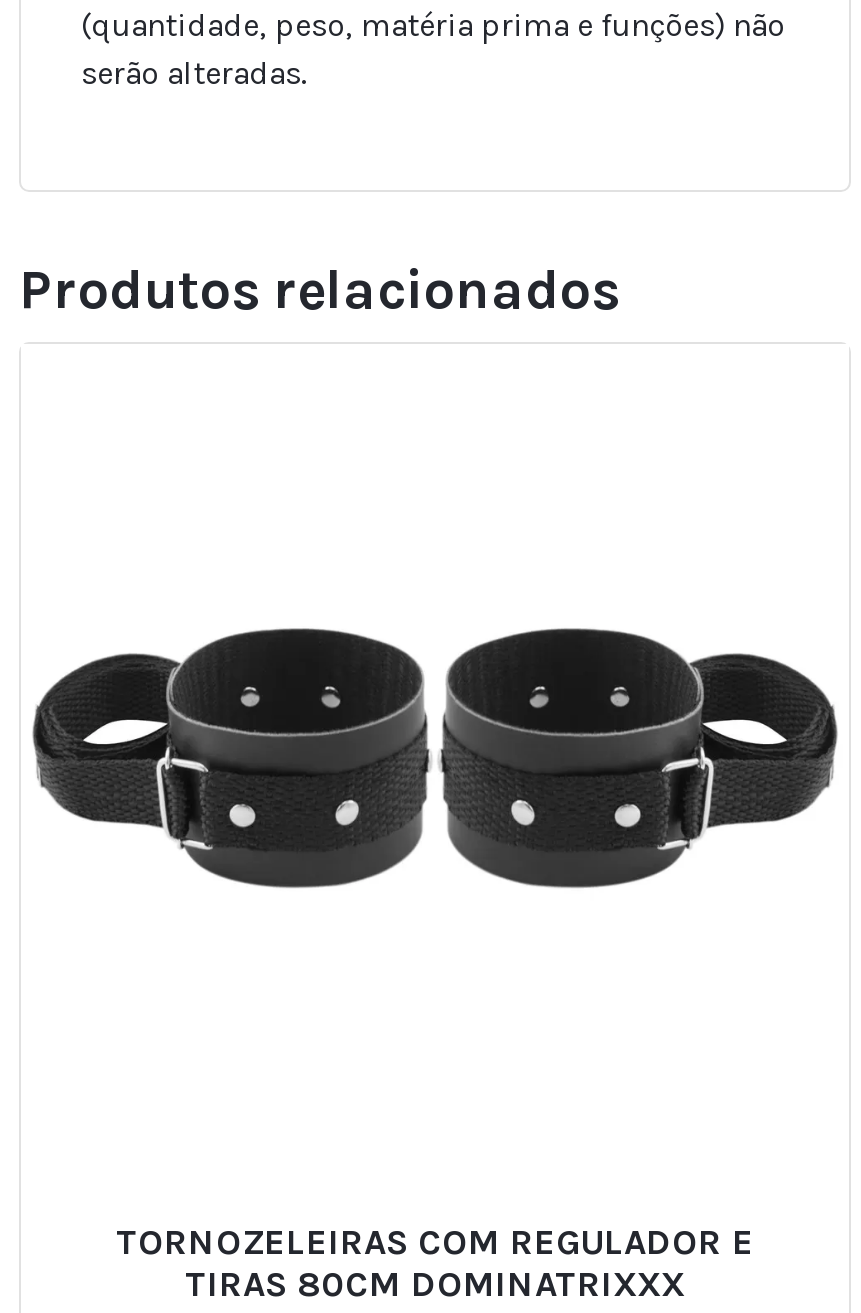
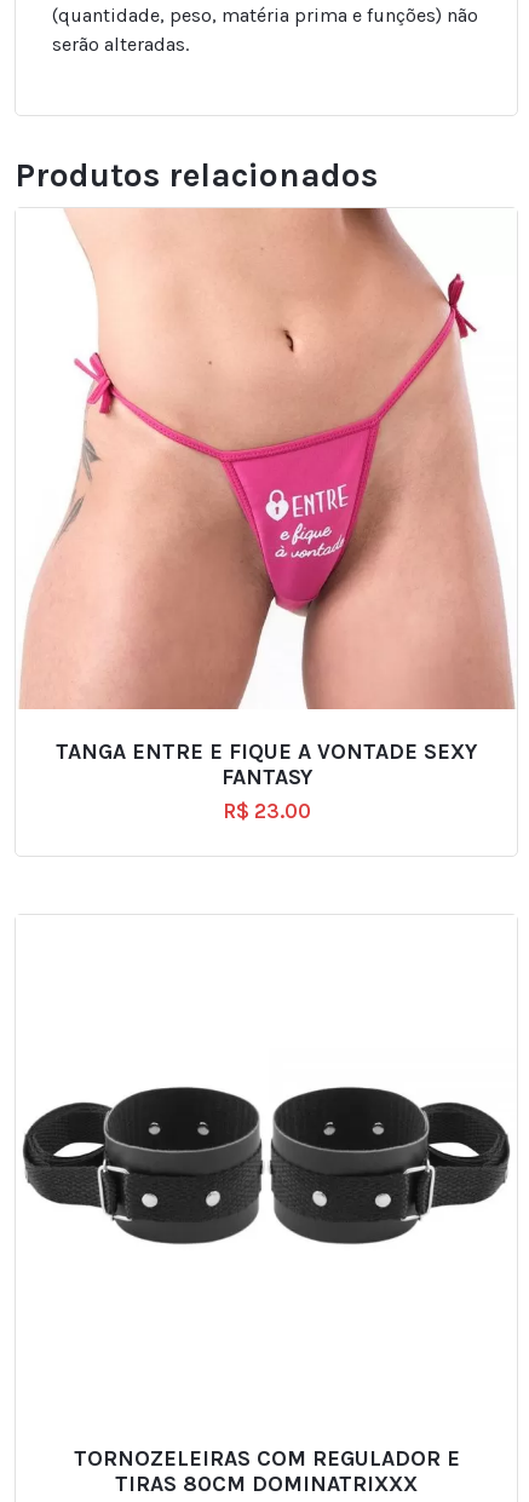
+ [image]
+ TANGA ENTRE E FIQUE A VONTADE SEXY
+ FANTASY
+ R$23.00
